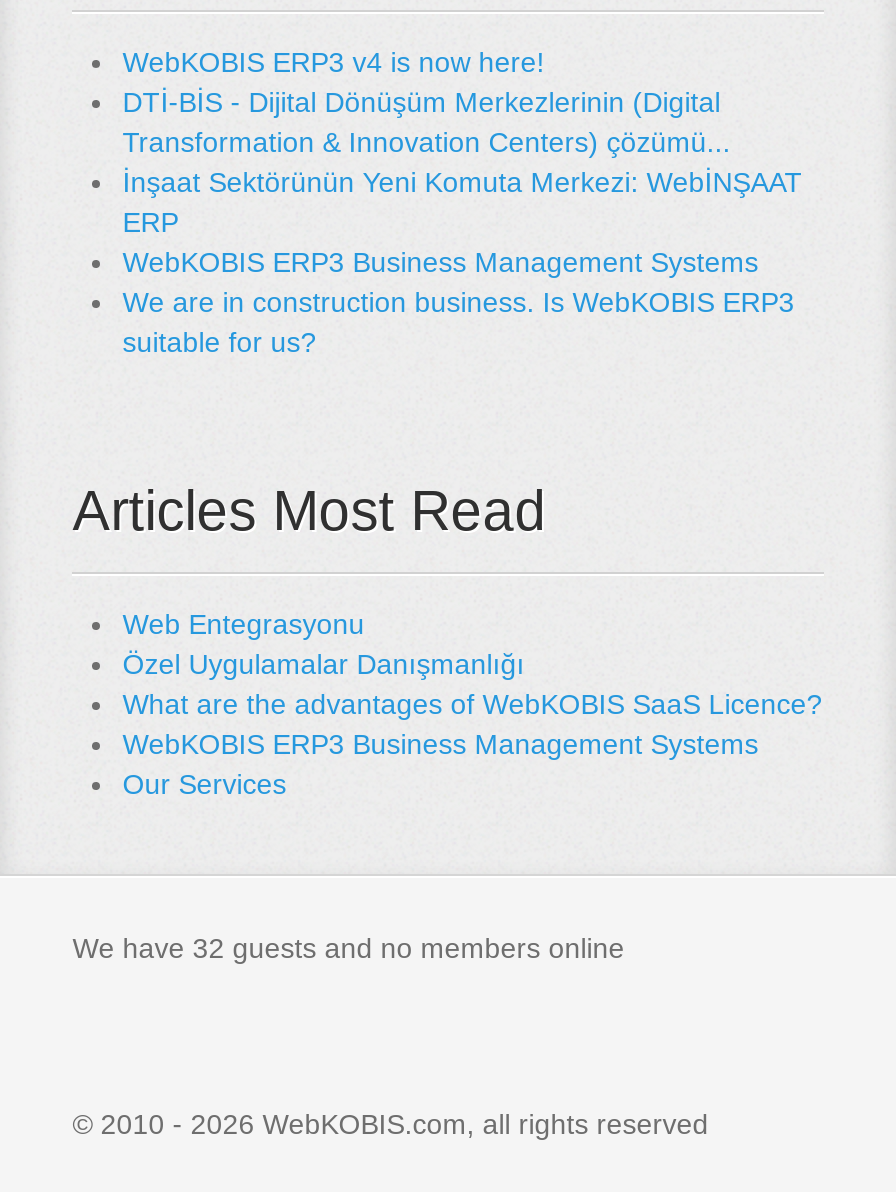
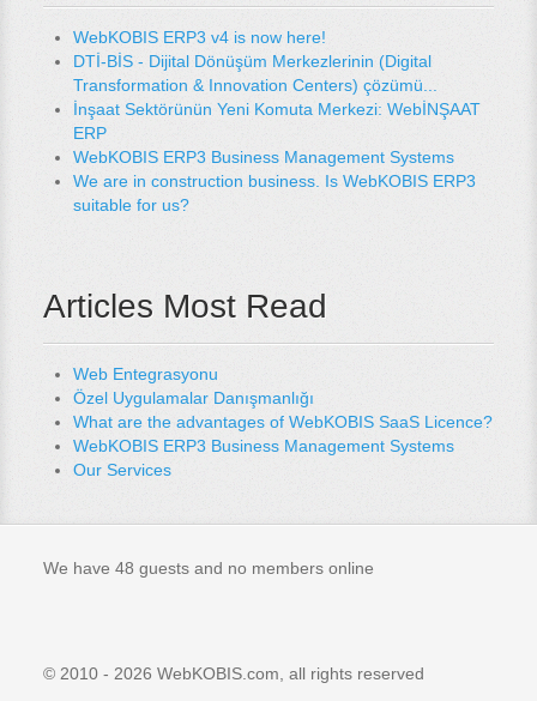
- We have 32 guests and no members online
+ We have 48 guests and no members online
